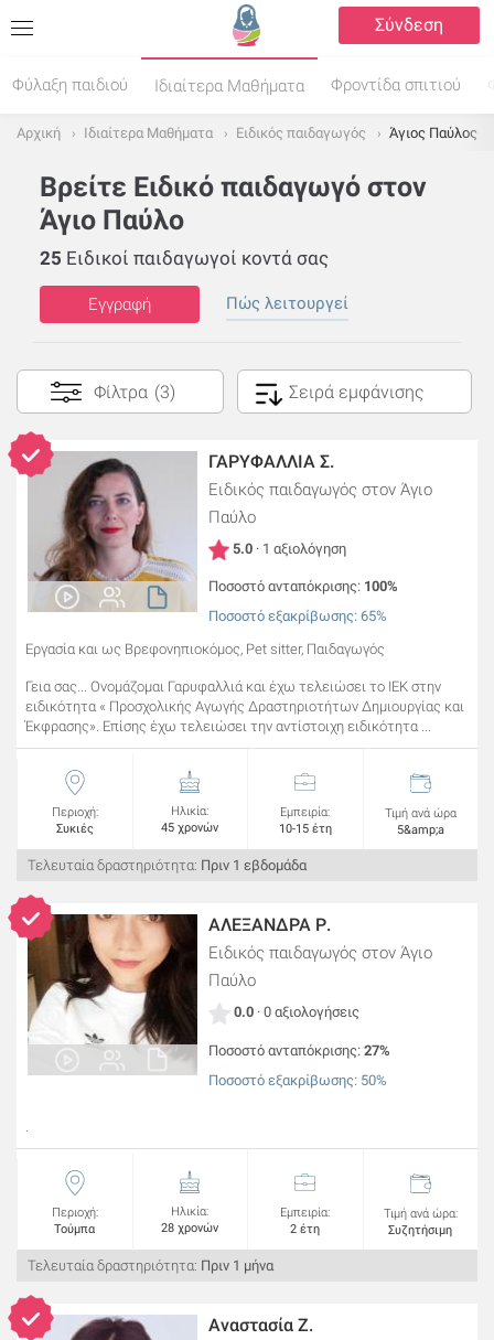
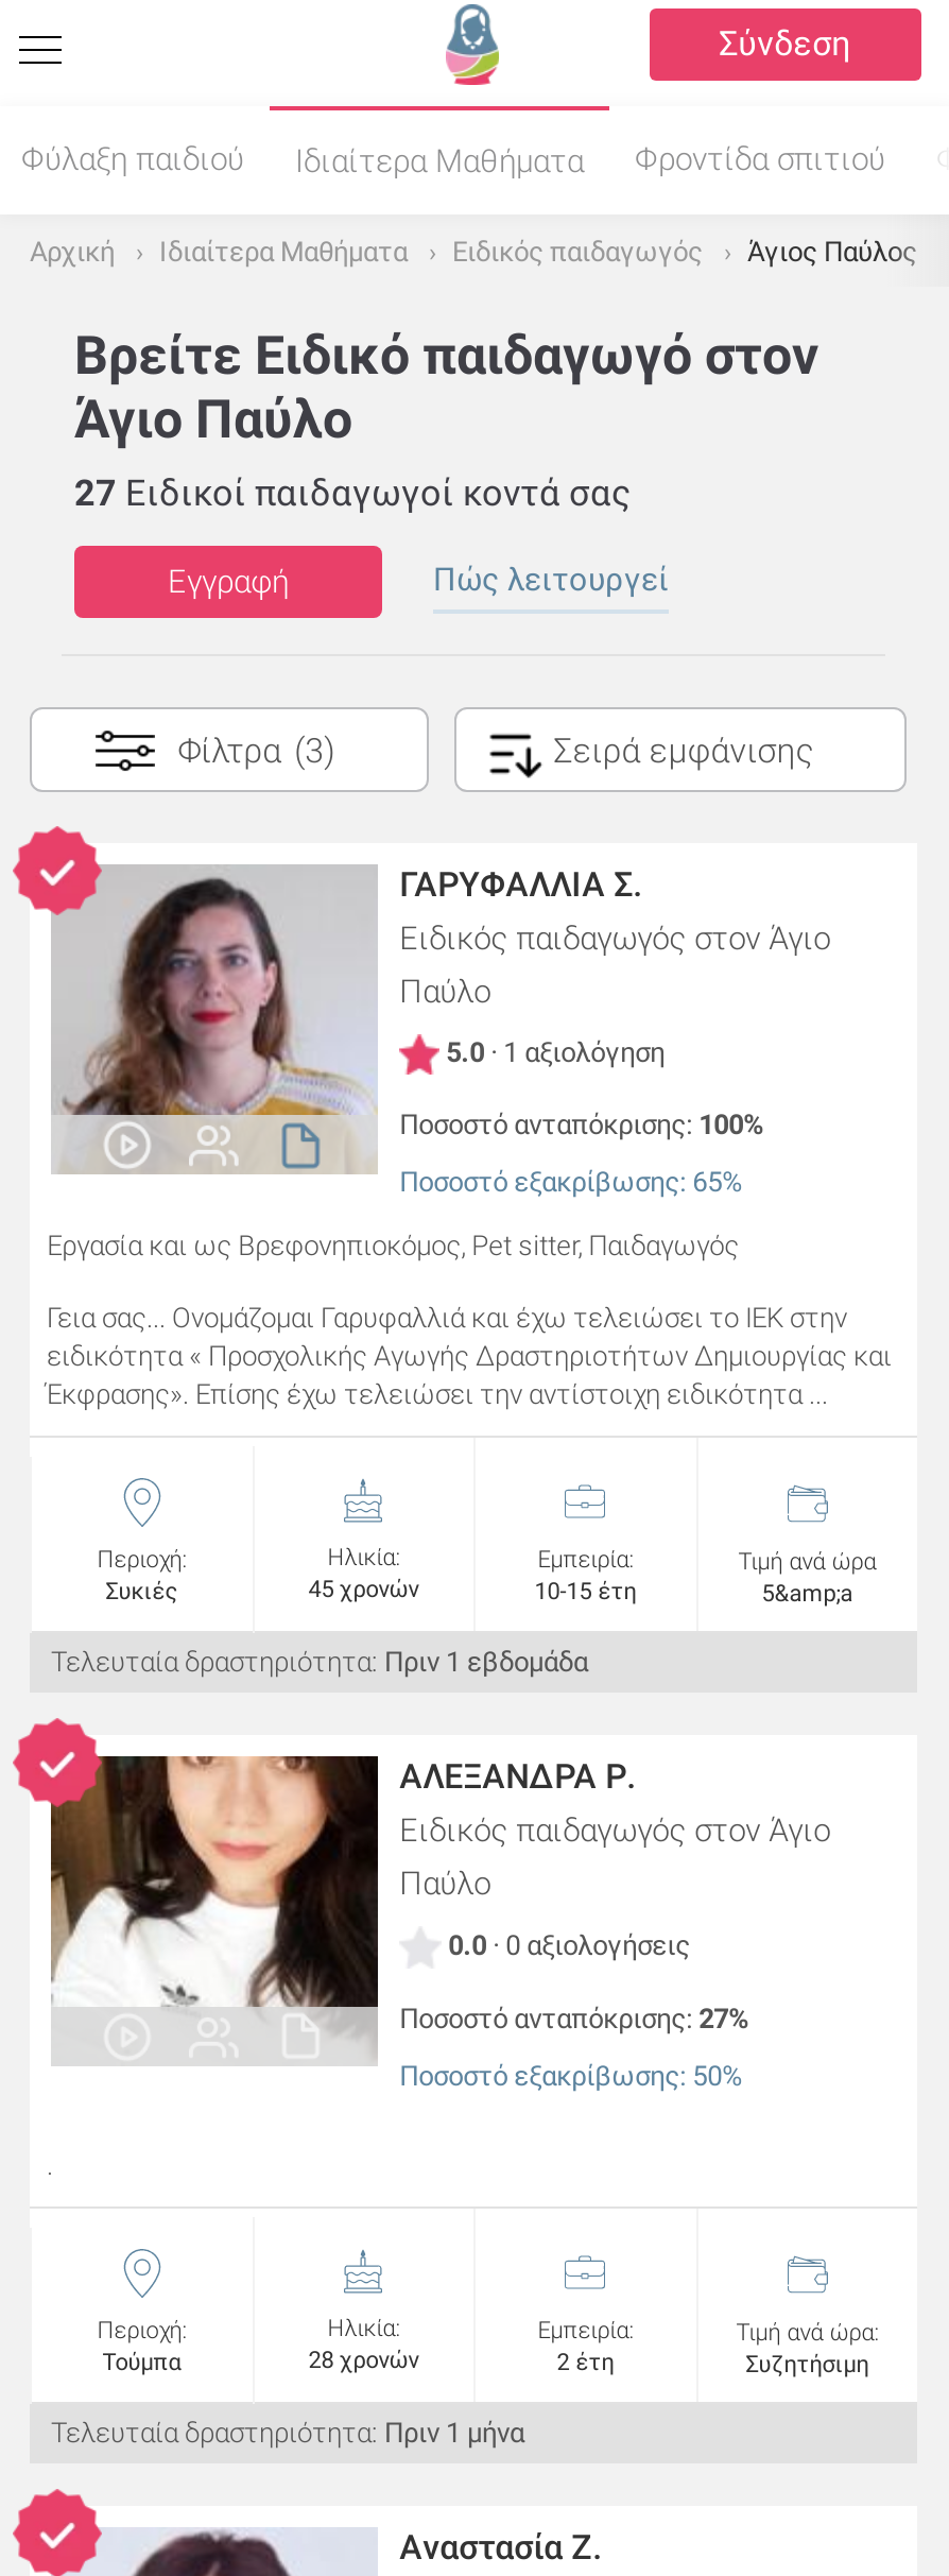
- 25 Ειδικοί παιδαγωγοί κοντά σας
+ 27 Ειδικοί παιδαγωγοί κοντά σας
